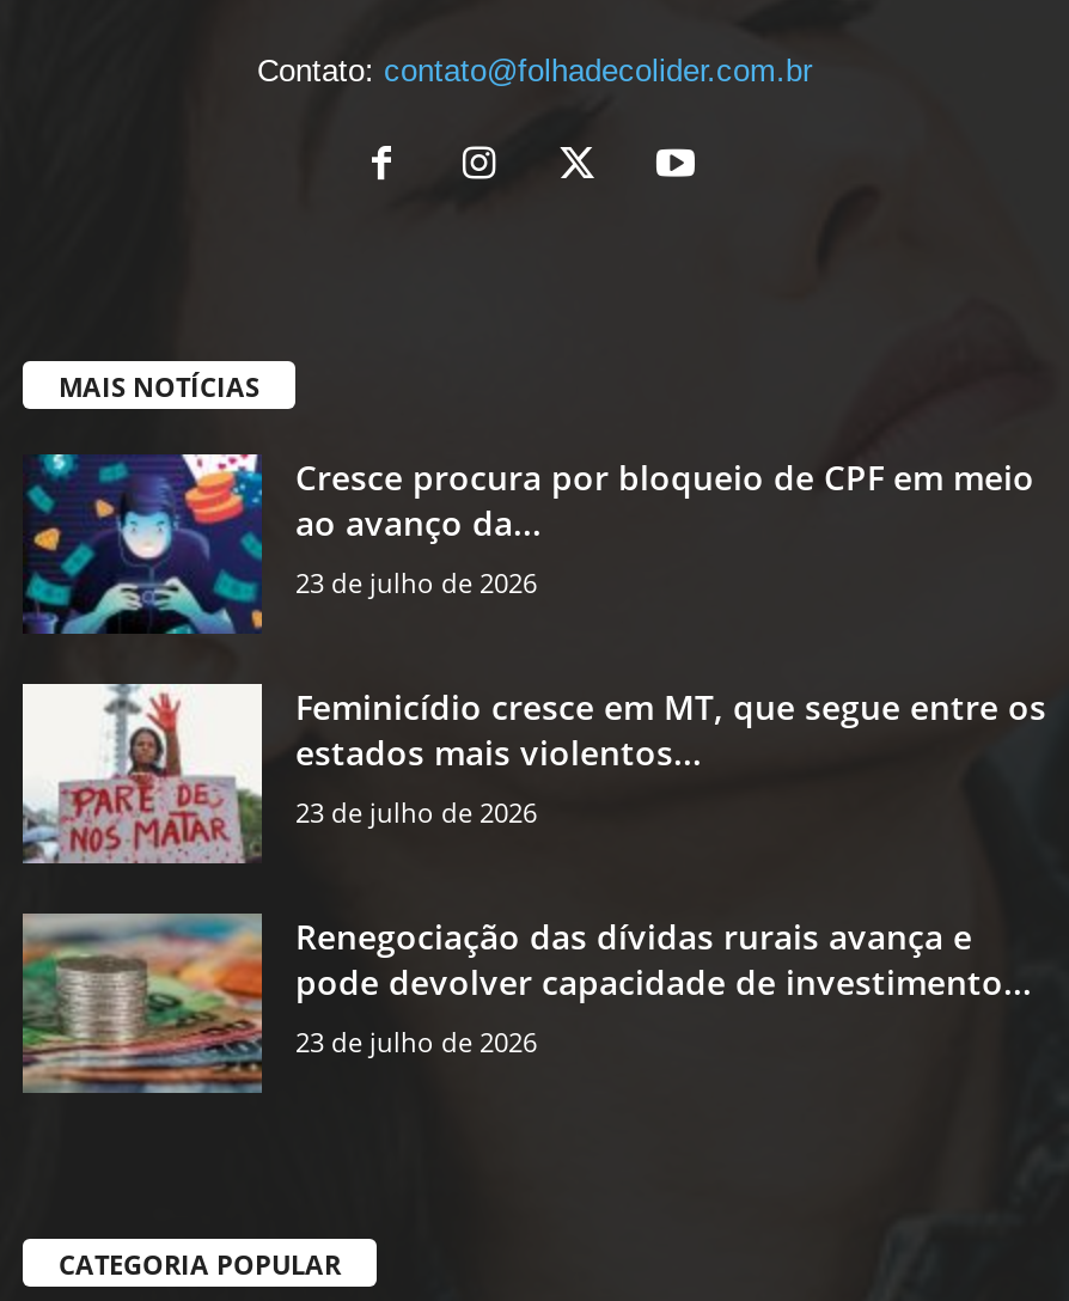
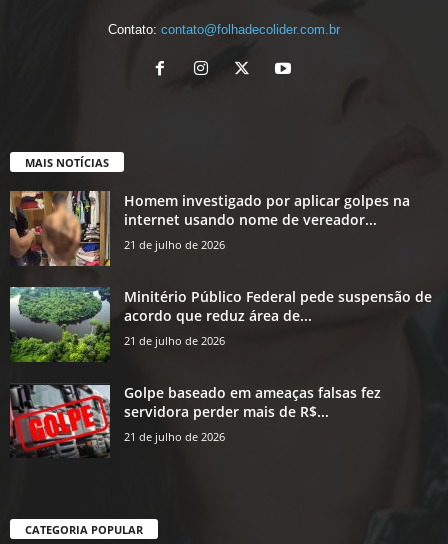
- [image]
- Cresce procura por bloqueio de CPF em meio
- ao avanço da...
- 23 de julho de 2026
+ [image]
+ Homem investigado por aplicar golpes na
+ internet usando nome de vereador...
+ 21 de julho de 2026

- [image]
- Feminicídio cresce em MT, que segue entre os
- estados mais violentos...
- 23 de julho de 2026
+ [image]
+ Minitério Público Federal pede suspensão de
+ acordo que reduz área de...
+ 21 de julho de 2026

- [image]
- Renegociação das dívidas rurais avança e
- pode devolver capacidade de investimento...
- 23 de julho de 2026
+ [image]
+ Golpe baseado em ameaças falsas fez
+ servidora perder mais de R$...
+ 21 de julho de 2026
